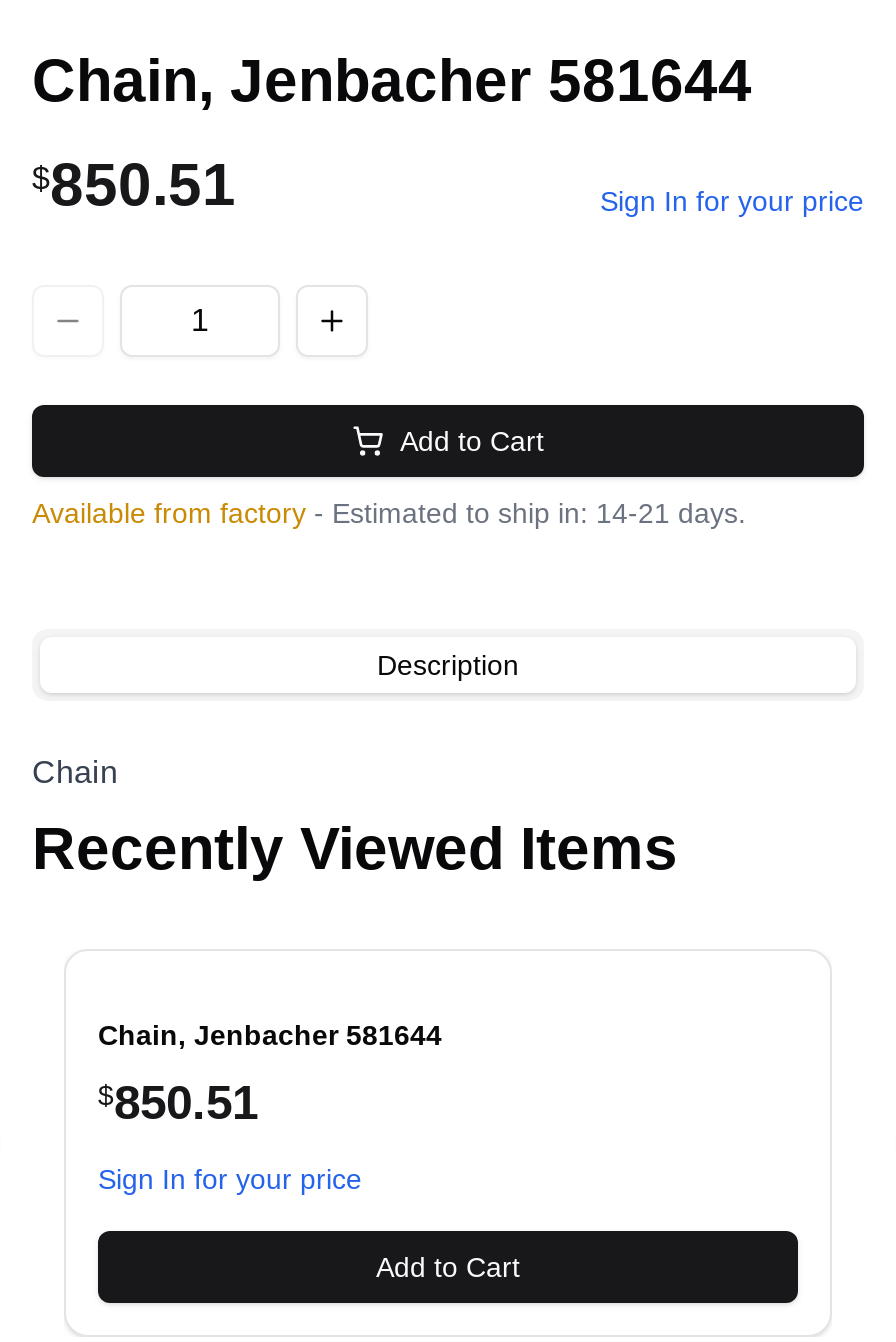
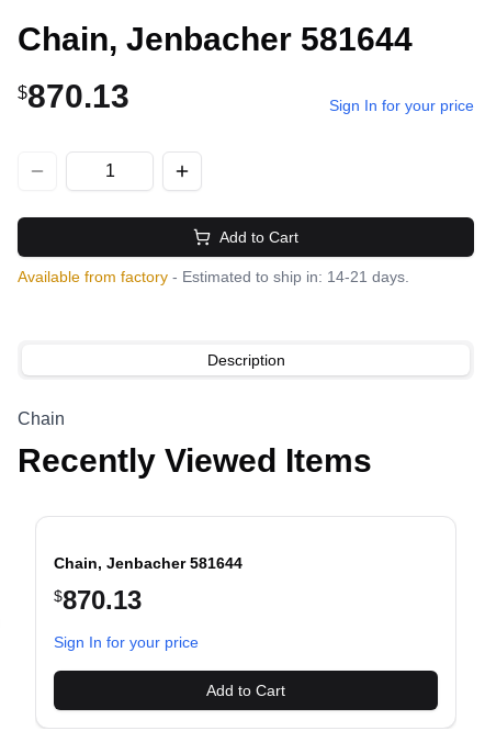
- $850.51
+ $870.13

- $850.51
+ $870.13
